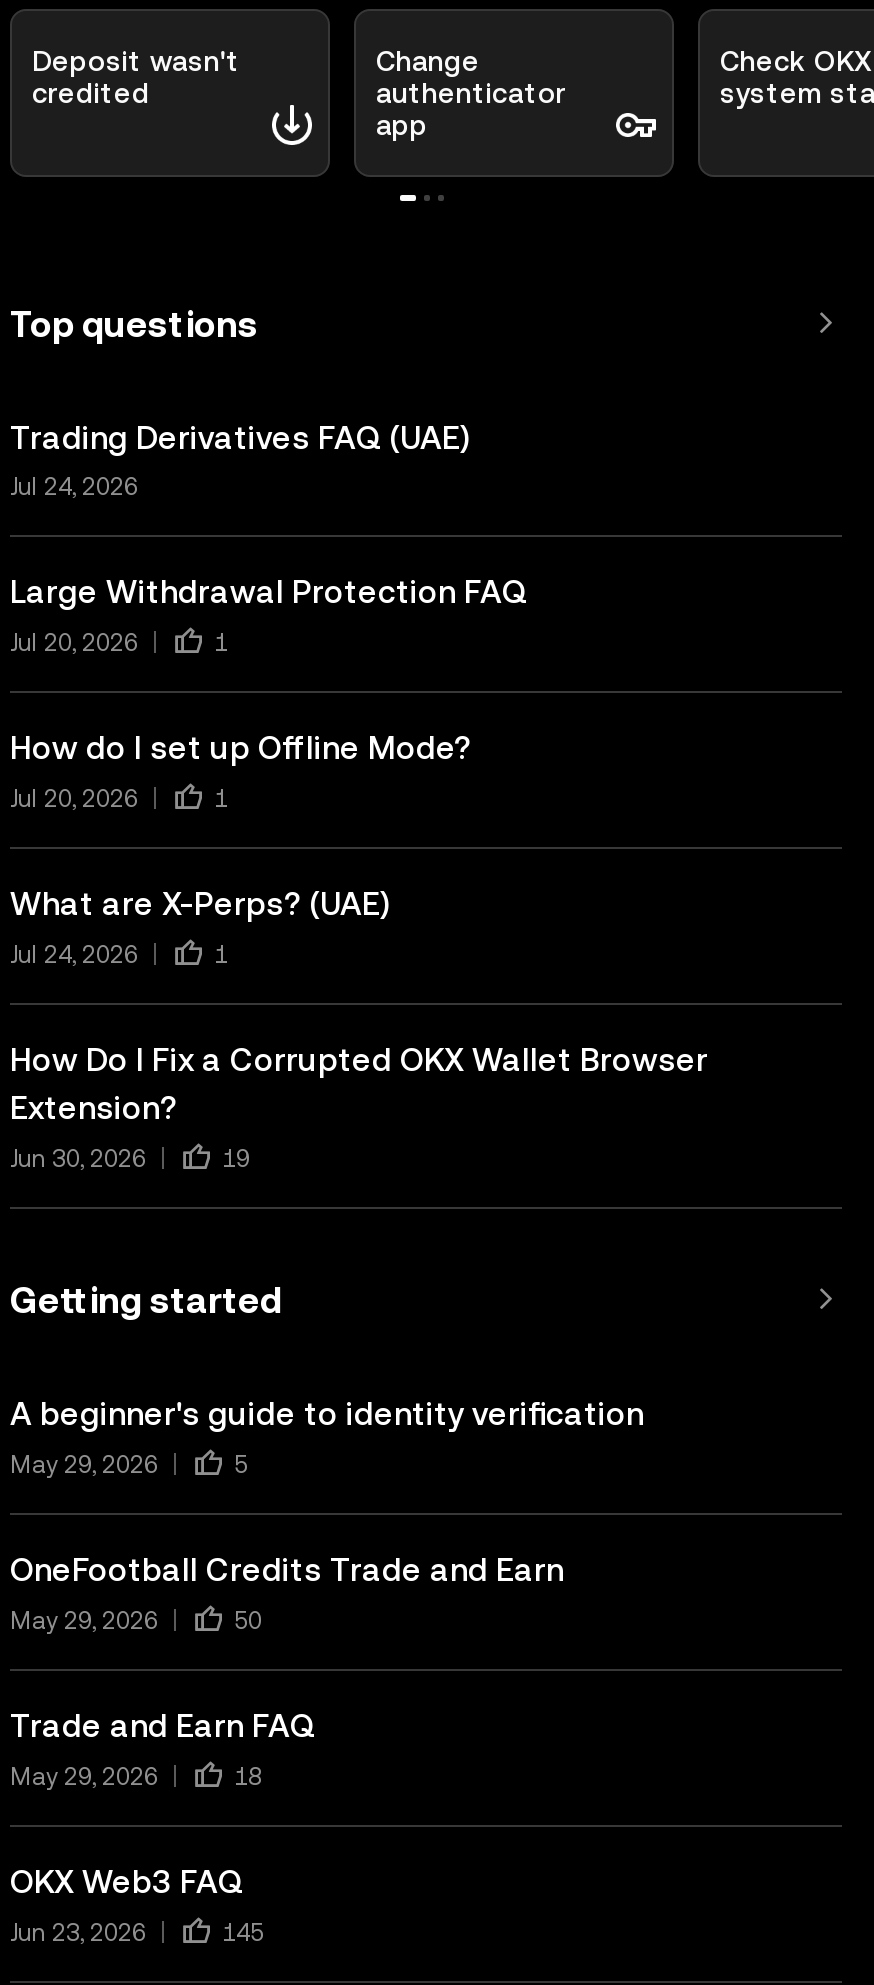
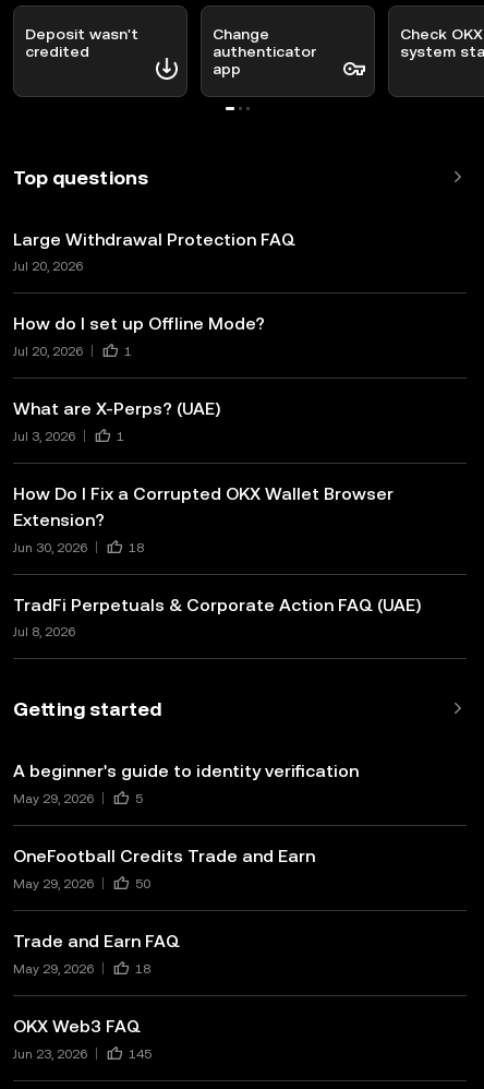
- Trading Derivatives FAQ (UAE)
- Jul 24, 2026

moved up: Large Withdrawal Protection FAQ | Jul 20, 2026 | How do I set up Offline Mode? | ... | Extension? | Jun 30, 2026

- 1

- Jul 24, 2026
+ Jul 3, 2026

- 19
+ 18
+ TradFi Perpetuals & Corporate Action FAQ (UAE)
+ Jul 8, 2026
